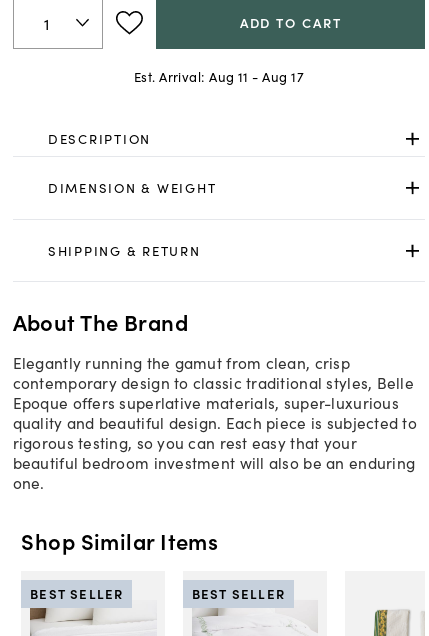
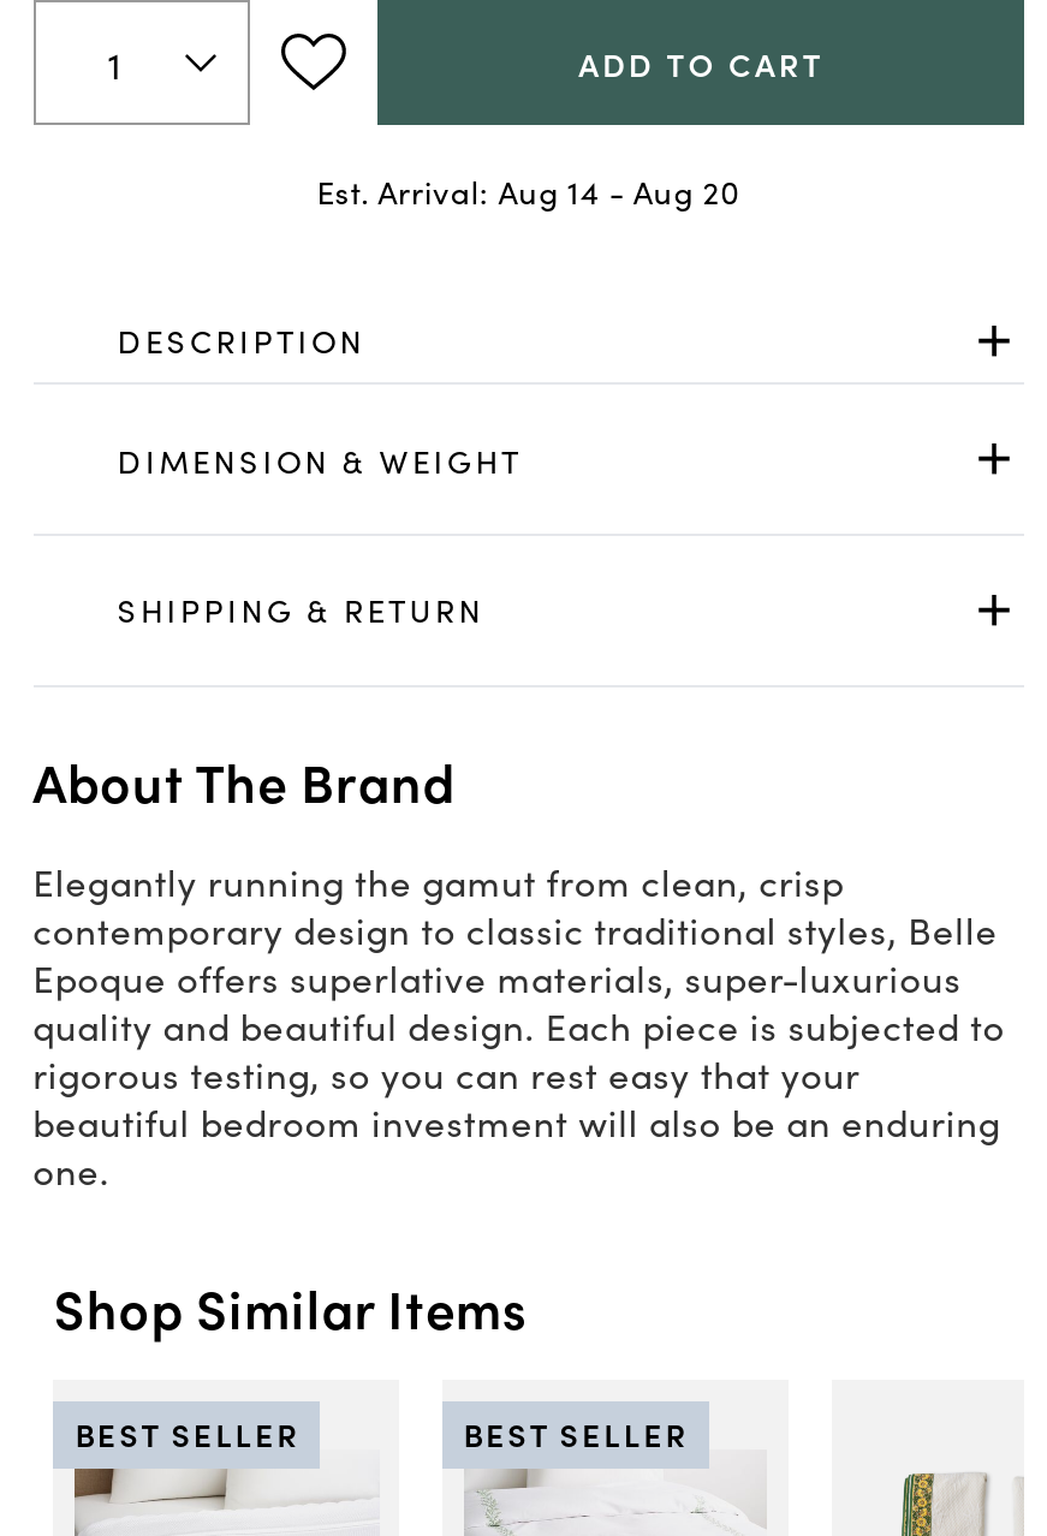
- Est. Arrival: Aug 11 - Aug 17
+ Est. Arrival: Aug 14 - Aug 20
